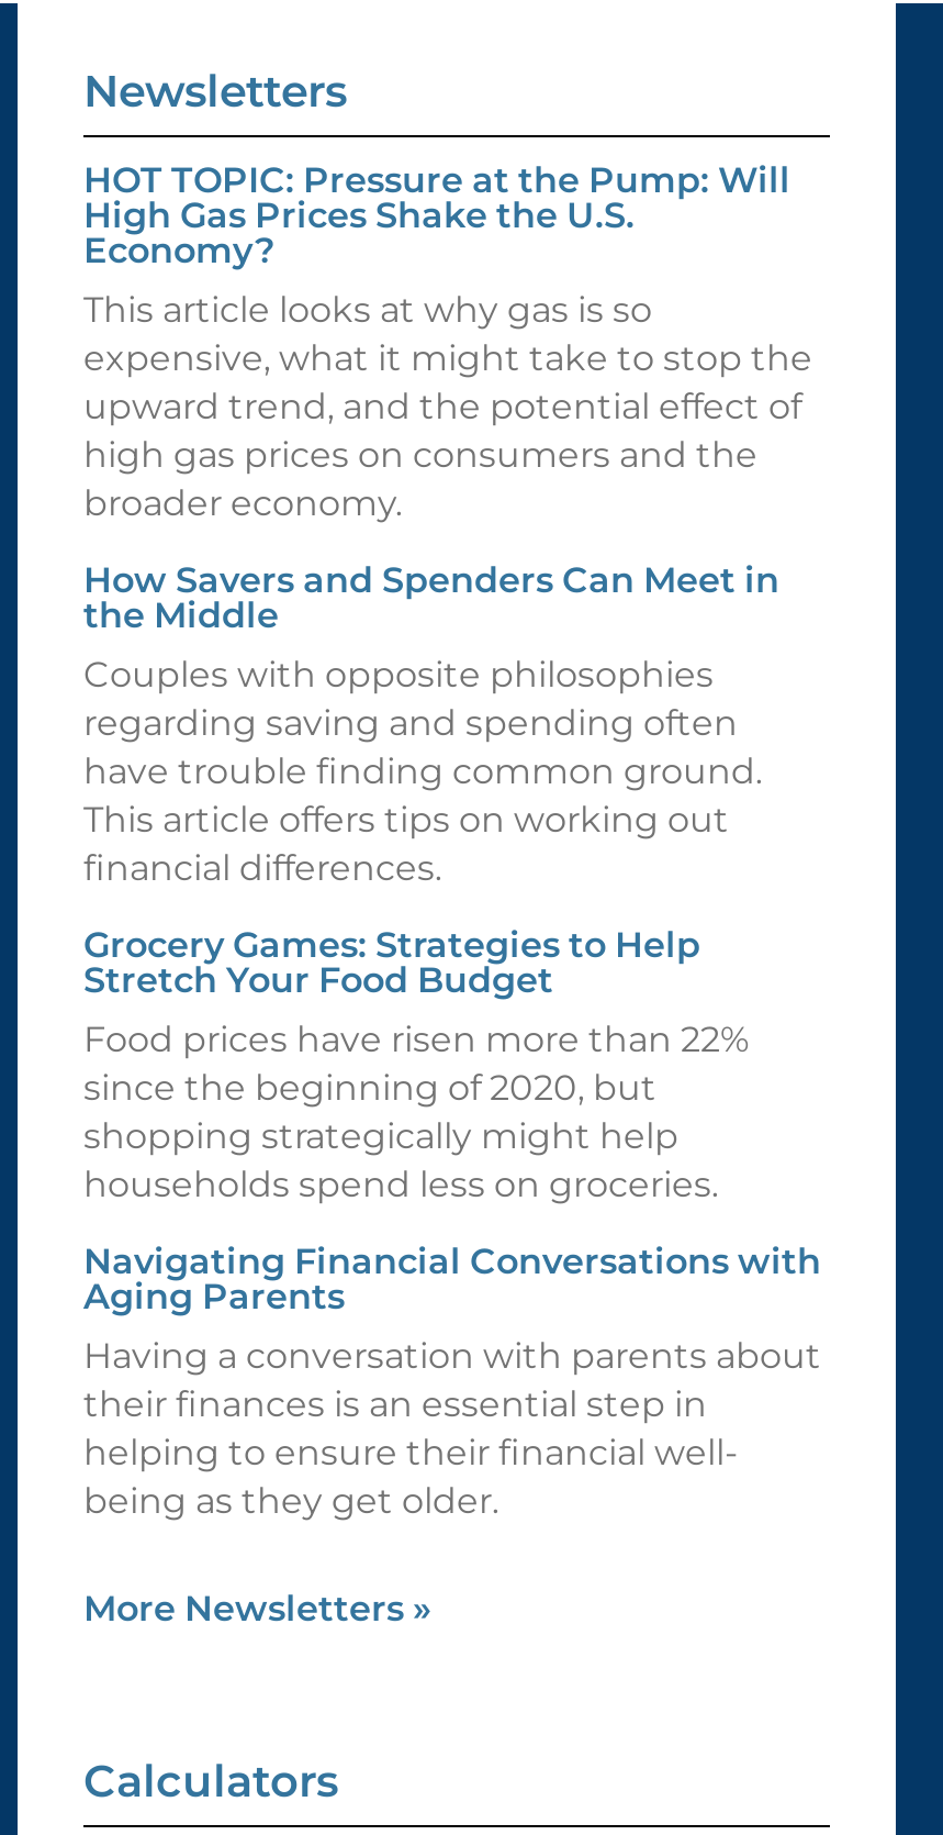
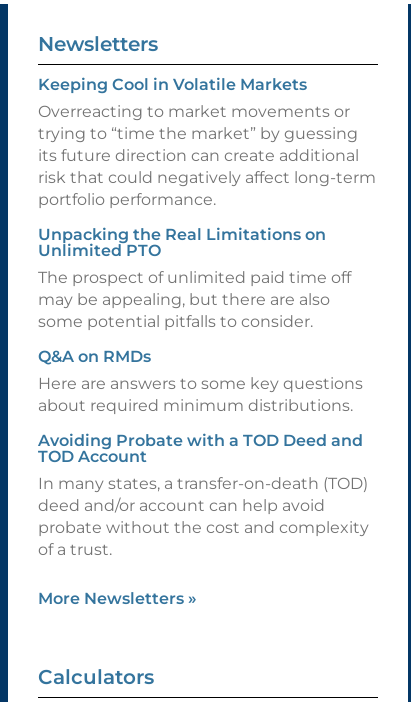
- HOT TOPIC: Pressure at the Pump: Will
- High Gas Prices Shake the U.S.
- Economy?
- This article looks at why gas is so
- expensive, what it might take to stop the
- upward trend, and the potential effect of
- high gas prices on consumers and the
- broader economy.
+ Keeping Cool in Volatile Markets
+ Overreacting to market movements or
+ trying to “time the market” by guessing
+ its future direction can create additional
+ risk that could negatively affect long-term
+ portfolio performance.

- How Savers and Spenders Can Meet in
- the Middle
- Couples with opposite philosophies
- regarding saving and spending often
- have trouble finding common ground.
- This article offers tips on working out
- financial differences.
+ Unpacking the Real Limitations on
+ Unlimited PTO
+ The prospect of unlimited paid time off
+ may be appealing, but there are also
+ some potential pitfalls to consider.

- Grocery Games: Strategies to Help
- Stretch Your Food Budget
- Food prices have risen more than 22%
- since the beginning of 2020, but
- shopping strategically might help
- households spend less on groceries.
+ Q&A on RMDs
+ Here are answers to some key questions
+ about required minimum distributions.

- Navigating Financial Conversations with
- Aging Parents
- Having a conversation with parents about
- their finances is an essential step in
- helping to ensure their financial well-
- being as they get older.
+ Avoiding Probate with a TOD Deed and
+ TOD Account
+ In many states, a transfer-on-death (TOD)
+ deed and/or account can help avoid
+ probate without the cost and complexity
+ of a trust.
